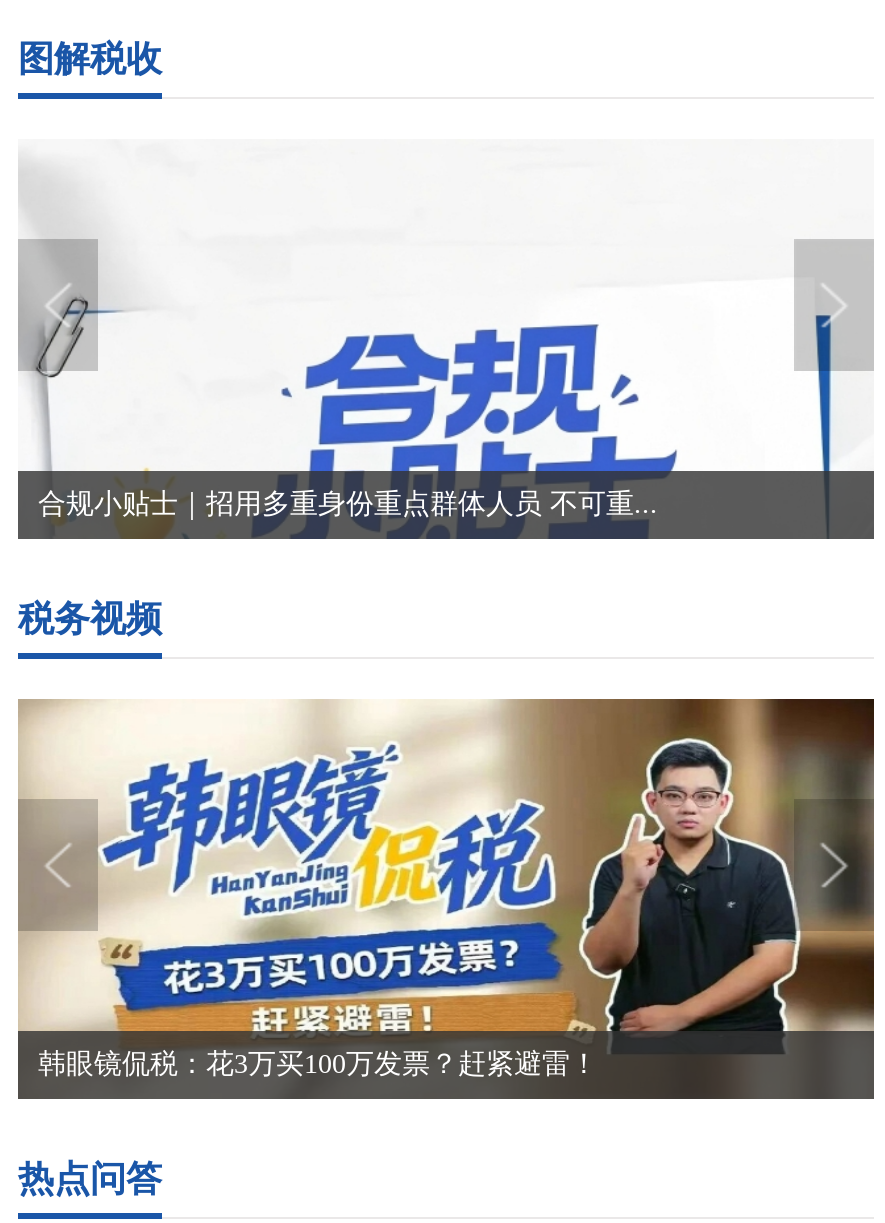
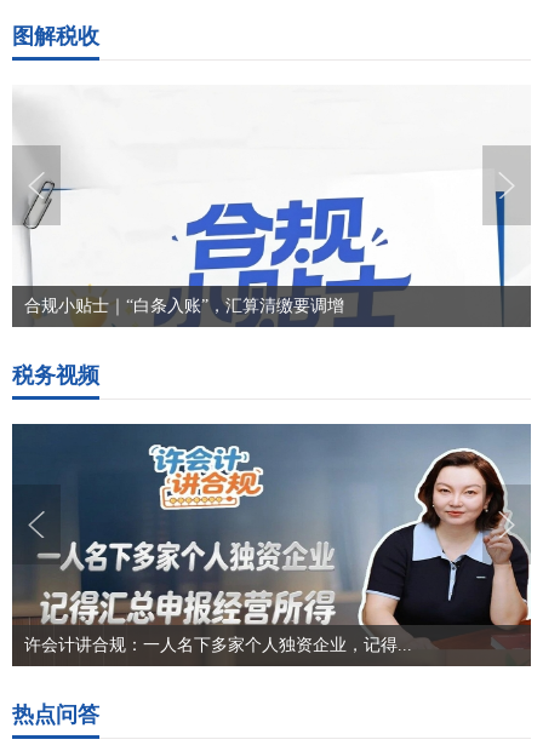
- 合规小贴士｜招用多重身份重点群体人员 不可重...
+ 合规小贴士｜“白条入账”，汇算清缴要调增

- [image]
- 韩眼镜侃税：花3万买100万发票？赶紧避雷！
+ [image]
+ 许会计讲合规：一人名下多家个人独资企业，记得...
